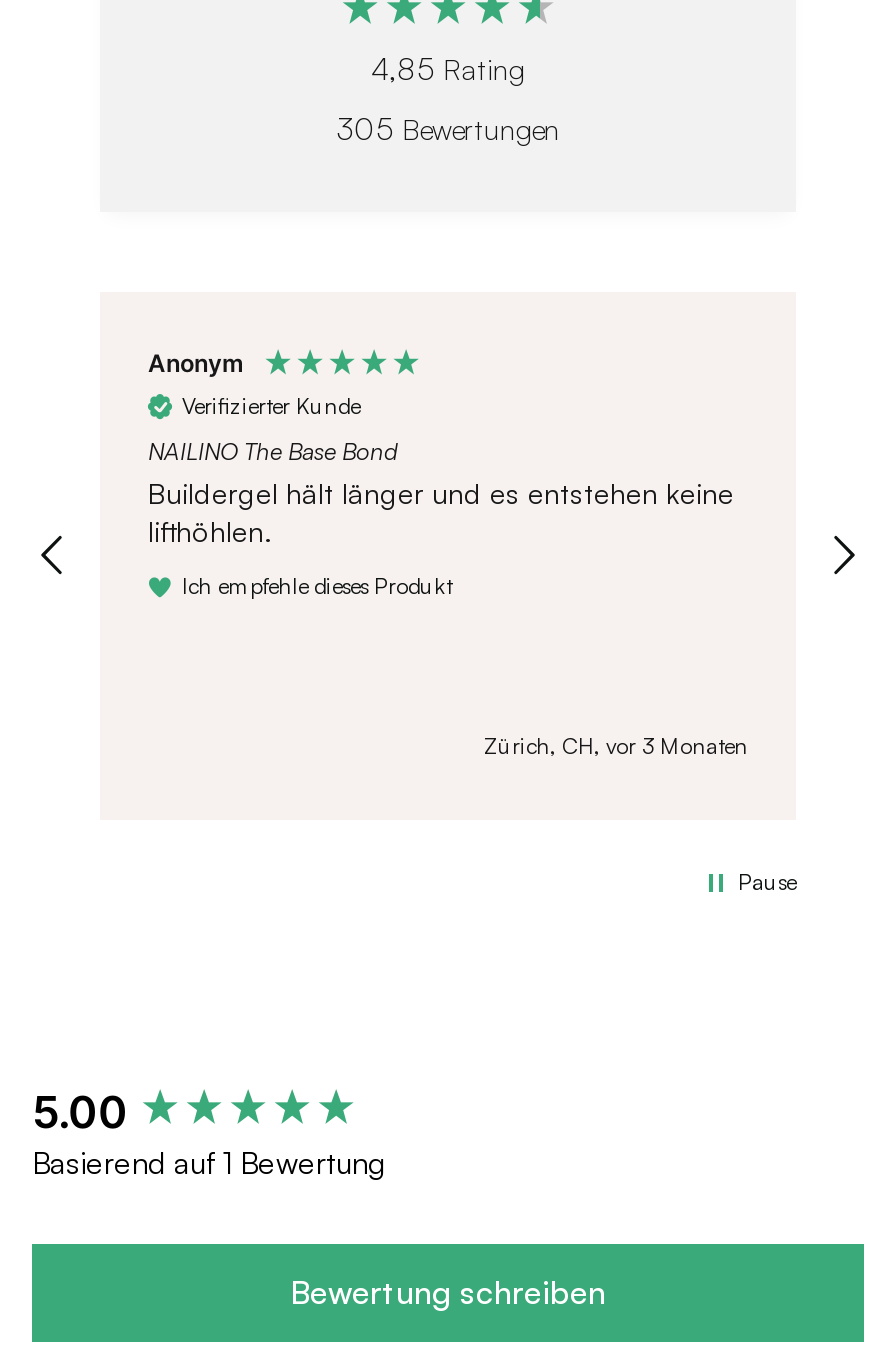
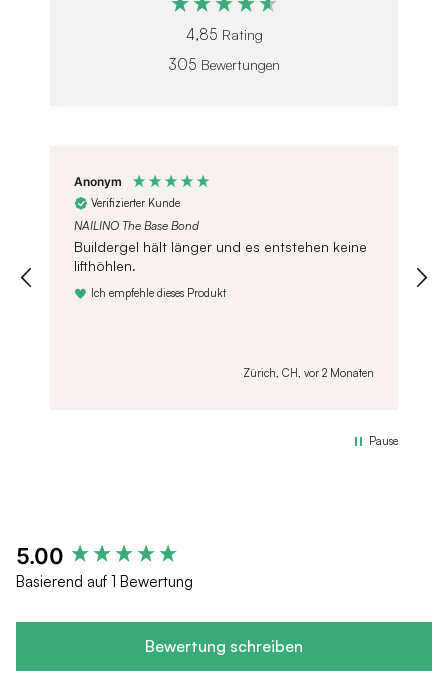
- Zürich, CH, vor 3 Monaten
+ Zürich, CH, vor 2 Monaten
